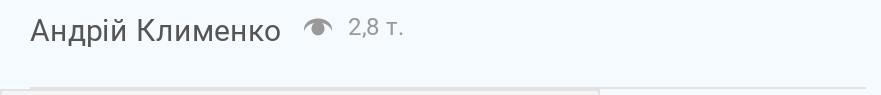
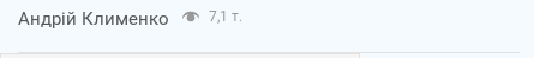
- 2,8 т.
+ 7,1 т.
